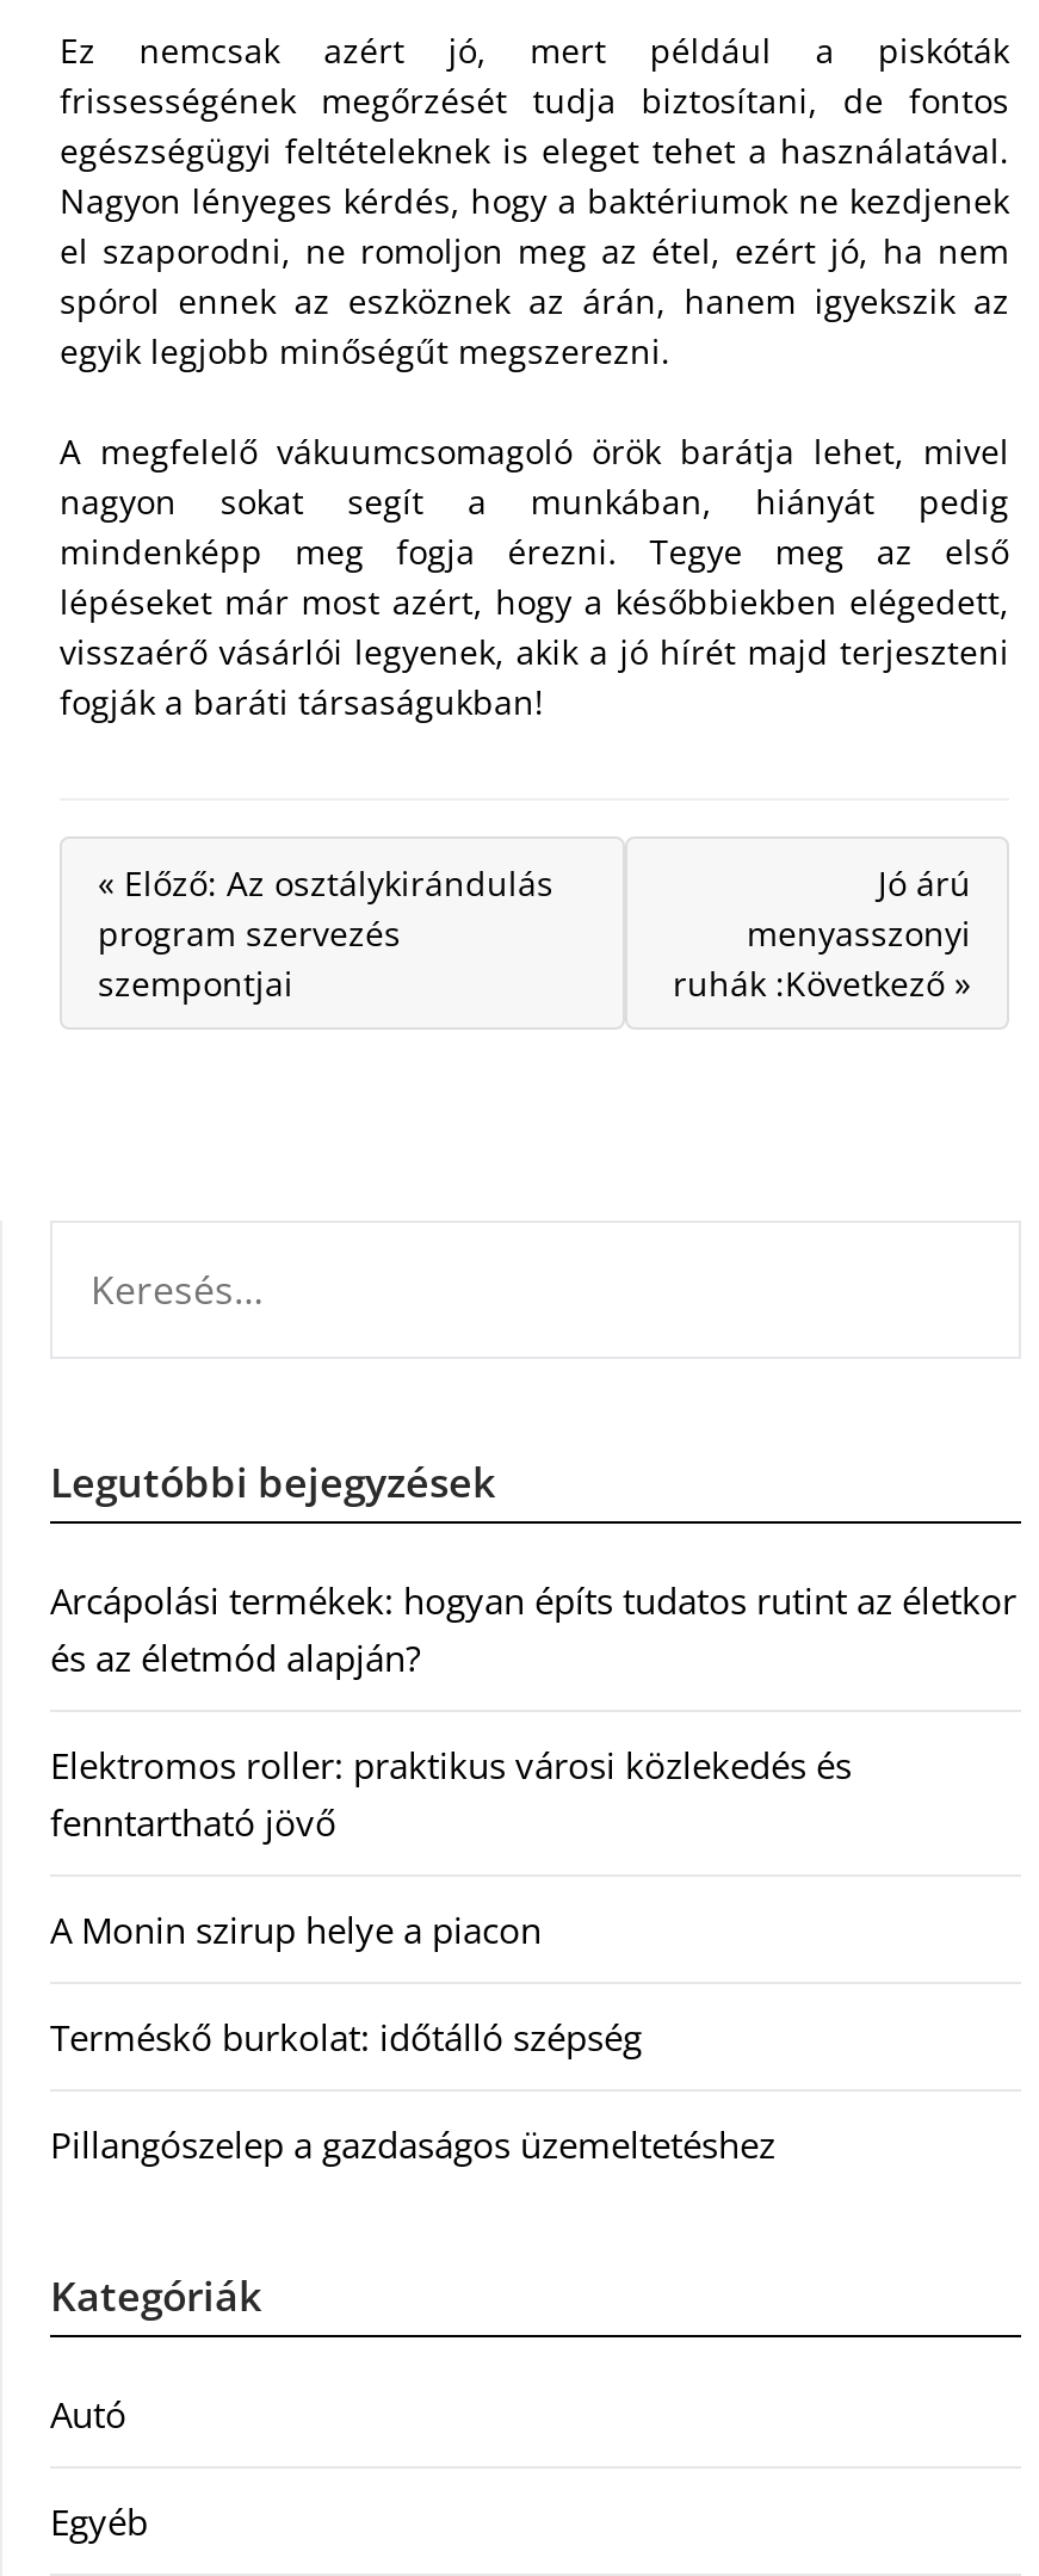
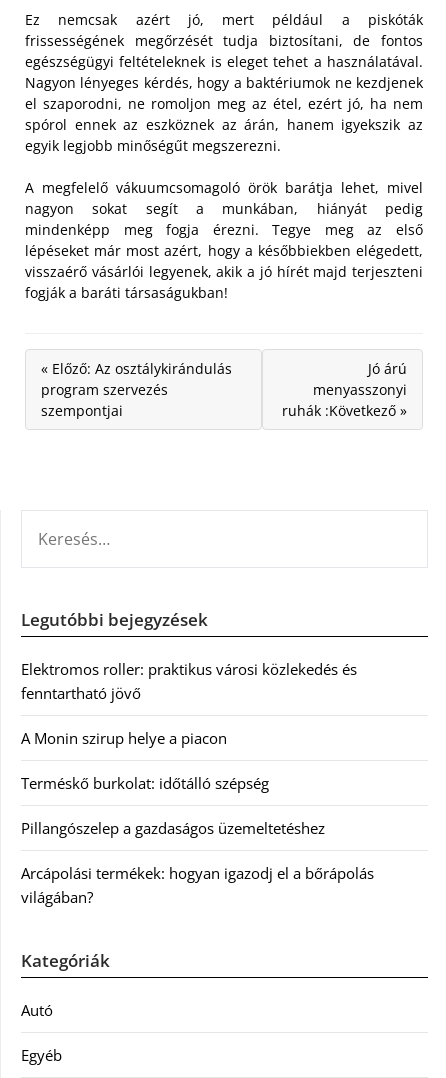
- Arcápolási termékek: hogyan építs tudatos rutint az életkor
- és az életmód alapján?

moved up: Elektromos roller: praktikus városi közlekedés és | fenntartható jövő | A Monin szirup helye a piacon | Terméskő burkolat: időtálló szépség | Pillangószelep a gazdaságos üzemeltetéshez

+ Arcápolási termékek: hogyan igazodj el a bőrápolás
+ világában?
